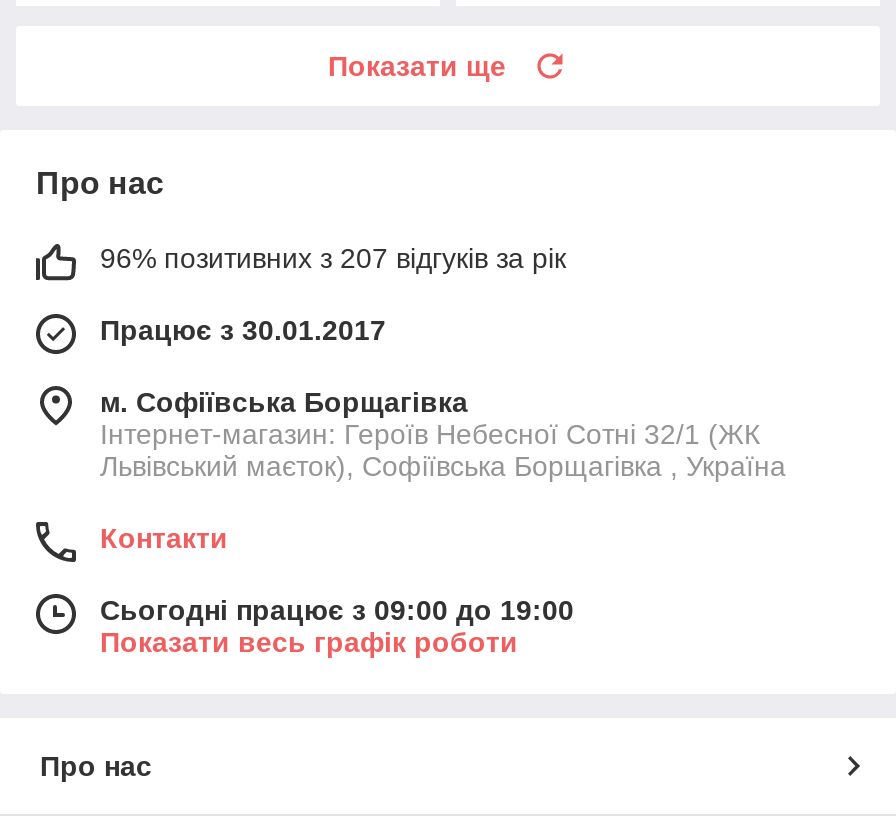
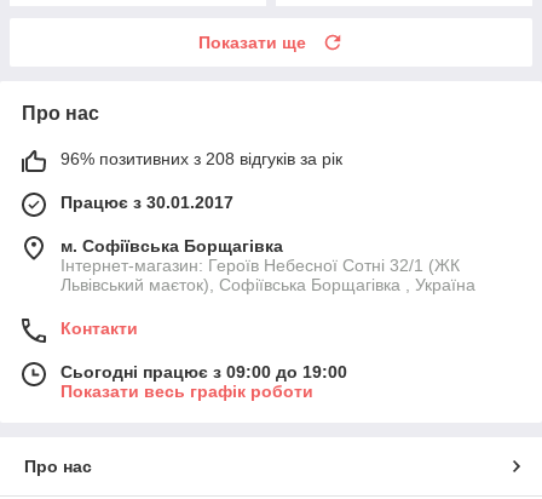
- 96% позитивних з 207 відгуків за рік
+ 96% позитивних з 208 відгуків за рік
